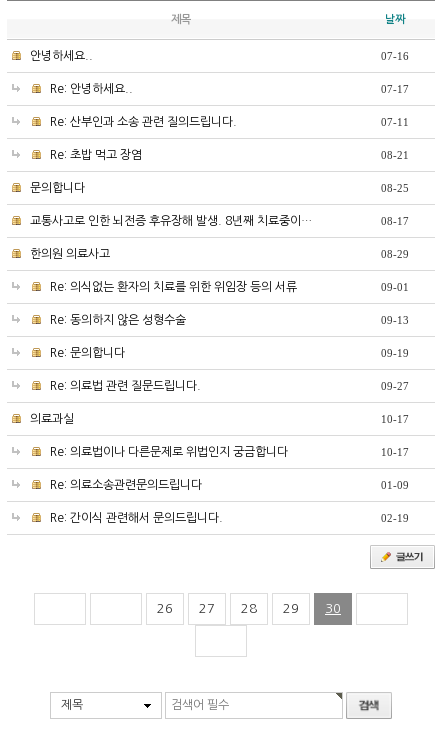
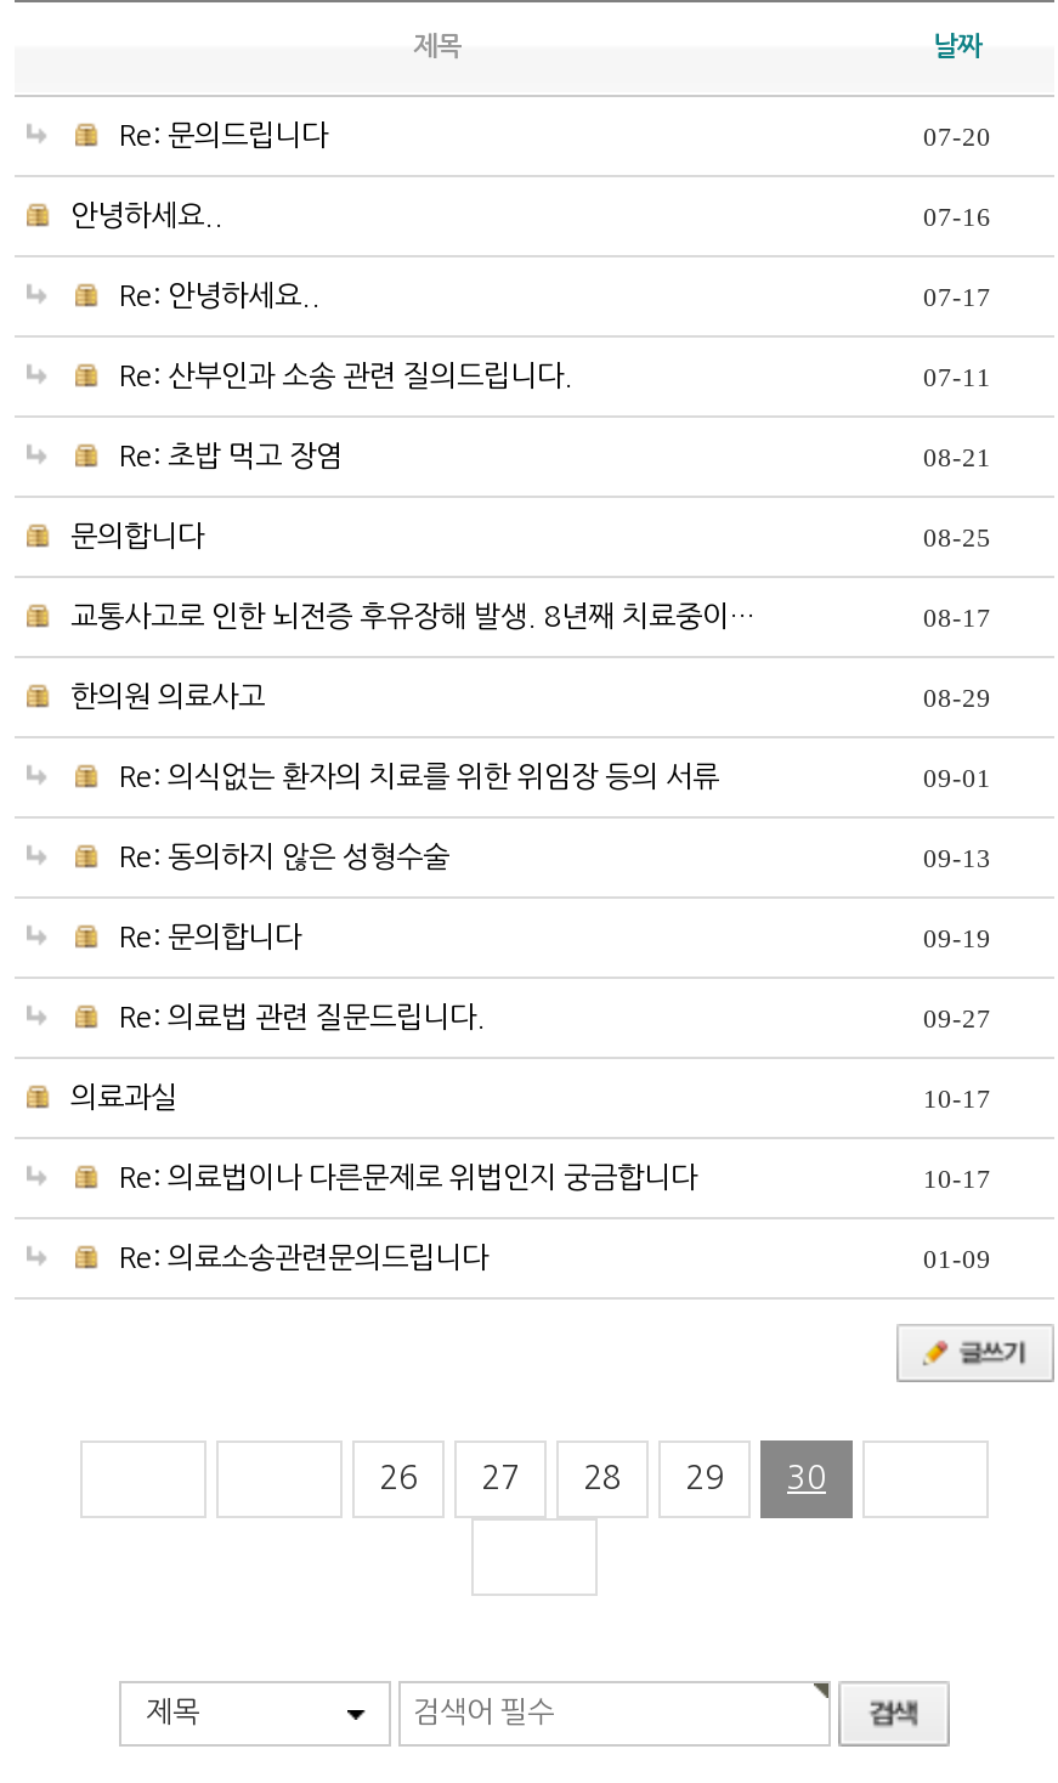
+ Re: 문의드립니다
+ 07-20

moved down: 안녕하세요.. | 07-16 | Re: 안녕하세요.. | ... | Re: 의료소송관련문의드립니다 | 01-09

- Re: 간이식 관련해서 문의드립니다.
- 02-19
